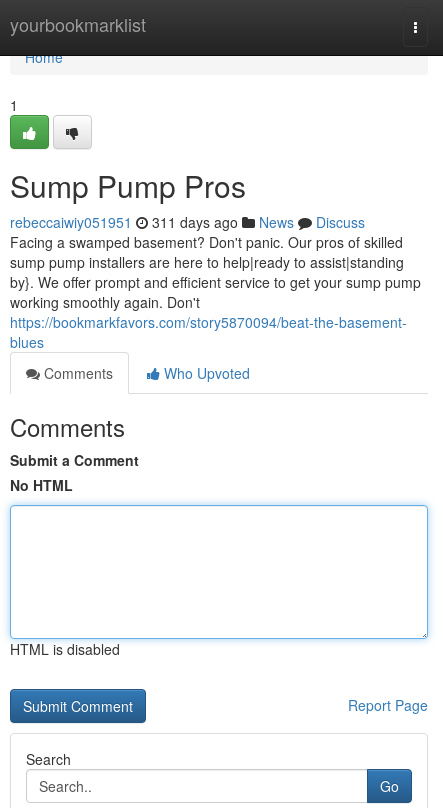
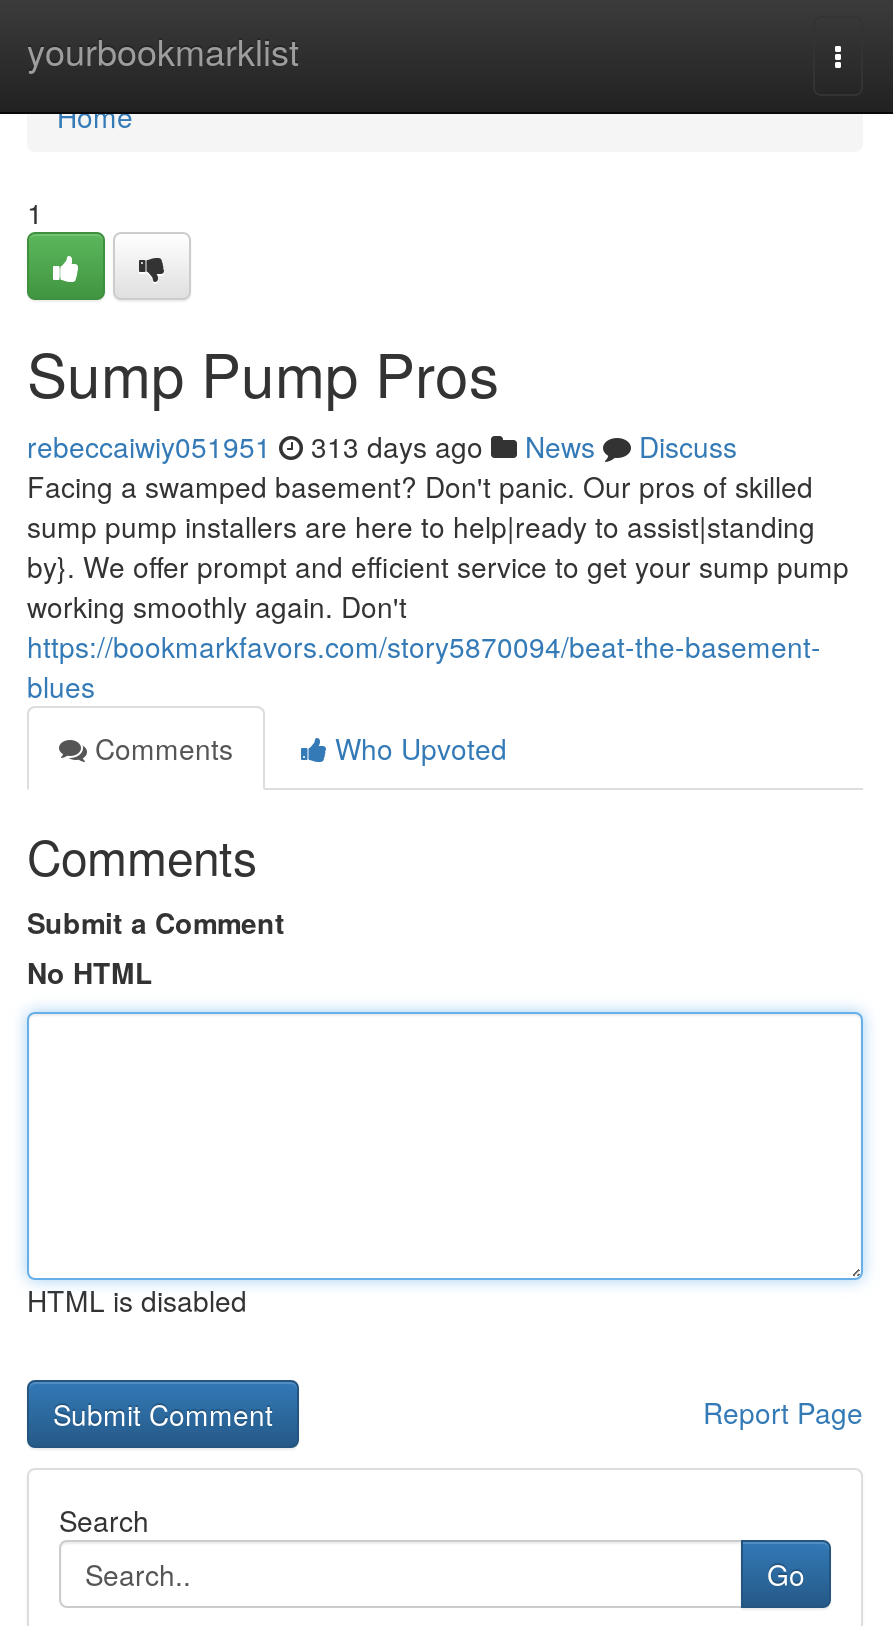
- rebeccaiwiy051951 311 days ago News Discuss
+ rebeccaiwiy051951 313 days ago News Discuss
